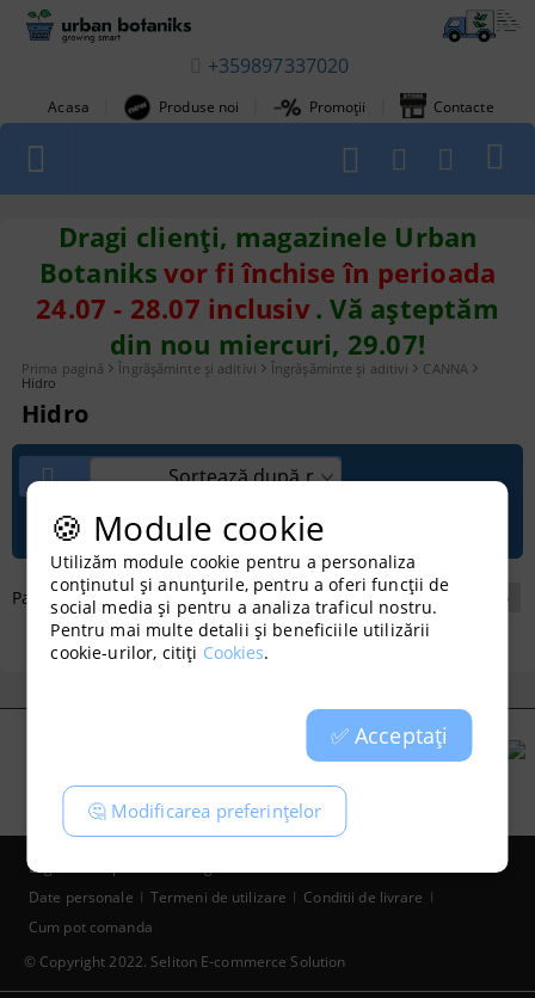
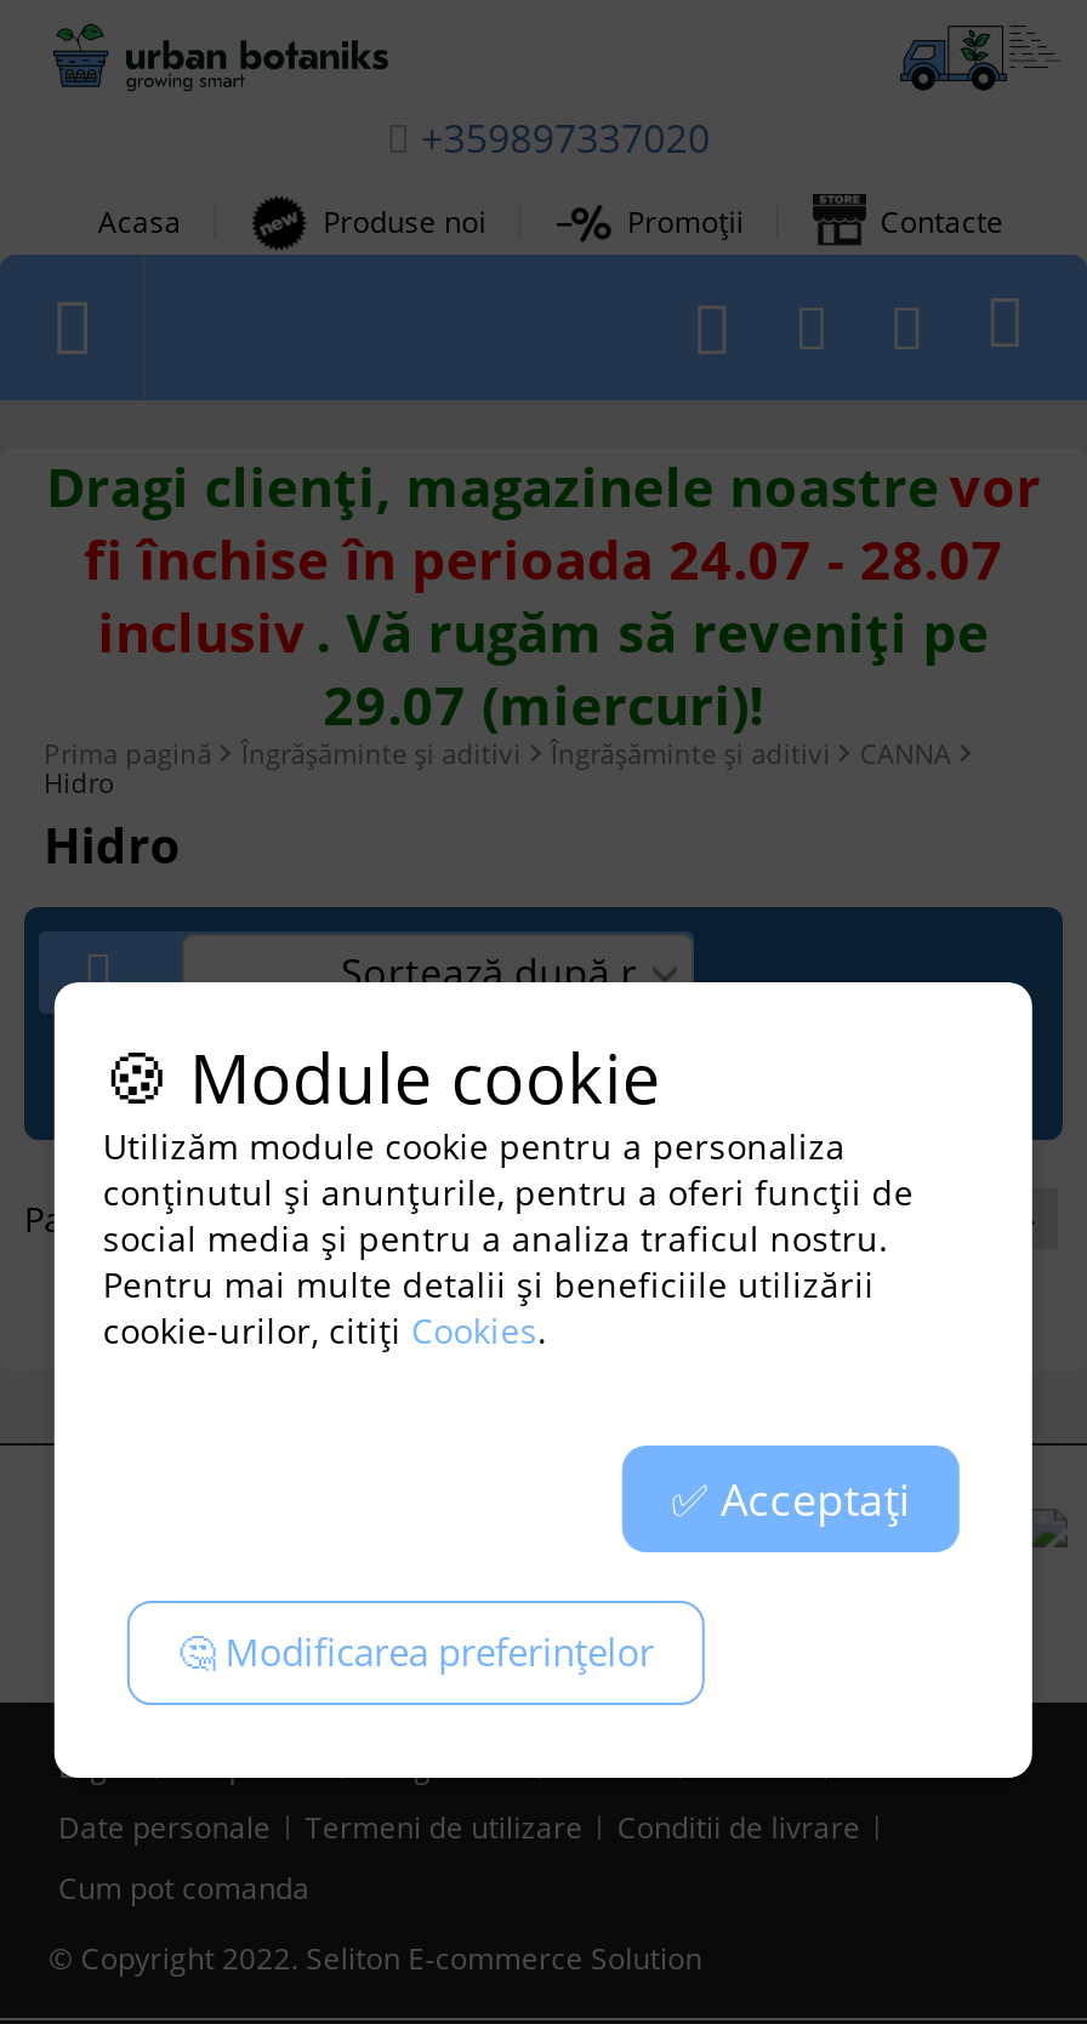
- Dragi clienți, magazinele Urban
- Botaniks vor fi închise în perioada
- 24.07 - 28.07 inclusiv . Vă așteptăm
- din nou miercuri, 29.07!
+ Dragi clienți, magazinele noastre vor
+ fi închise în perioada 24.07 - 28.07
+ inclusiv . Vă rugăm să reveniți pe
+ 29.07 (miercuri)!
